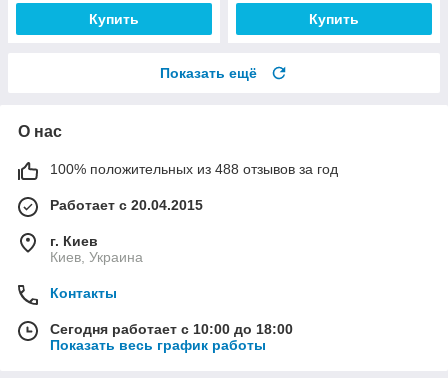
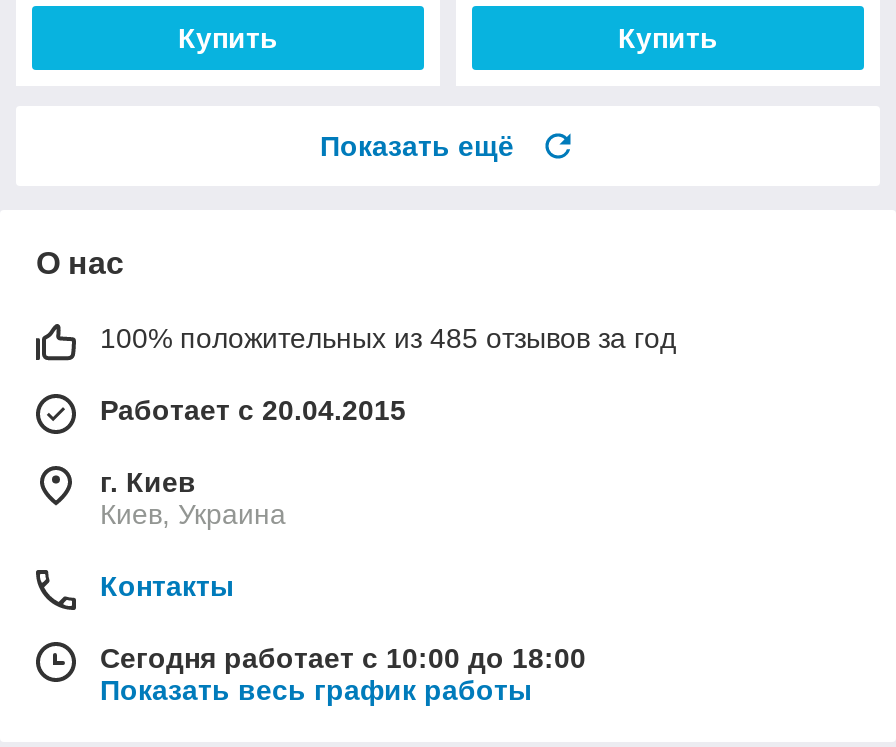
- 100% положительных из 488 отзывов за год
+ 100% положительных из 485 отзывов за год
